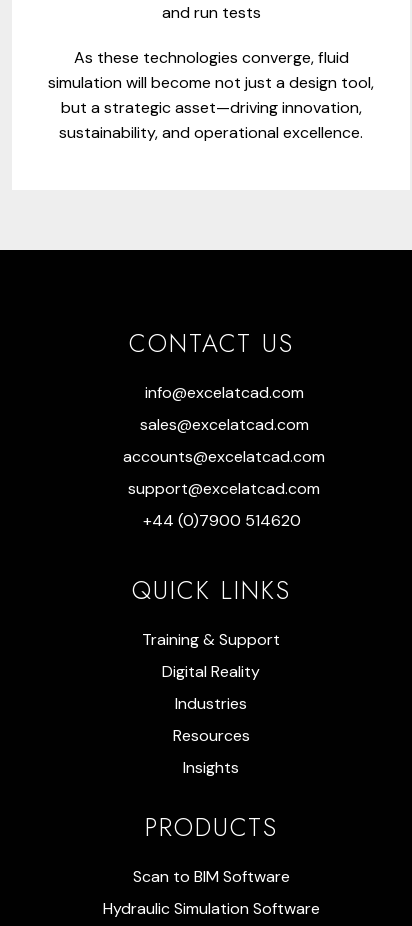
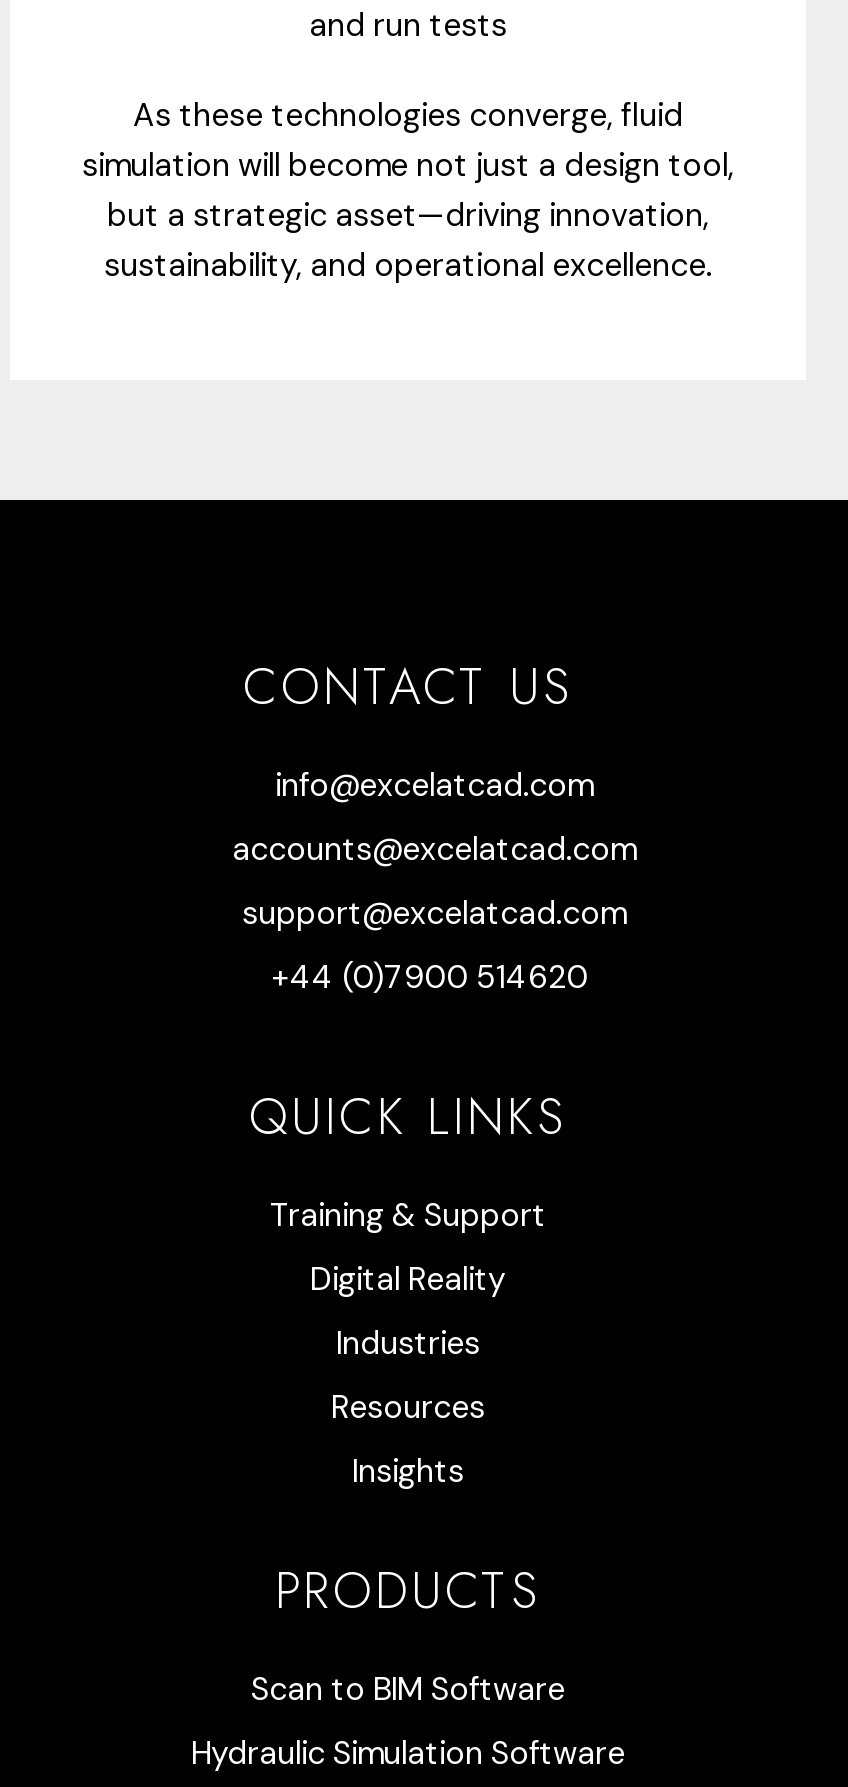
- sales@excelatcad.com
